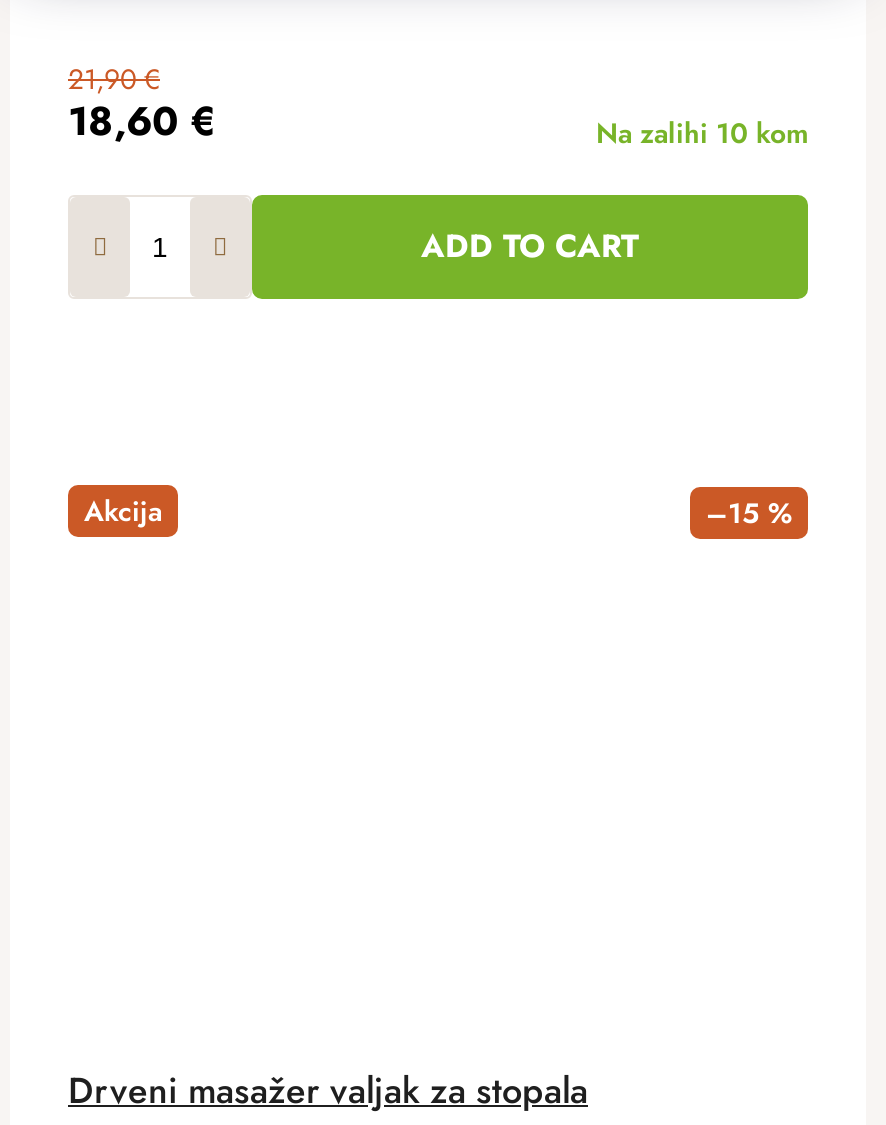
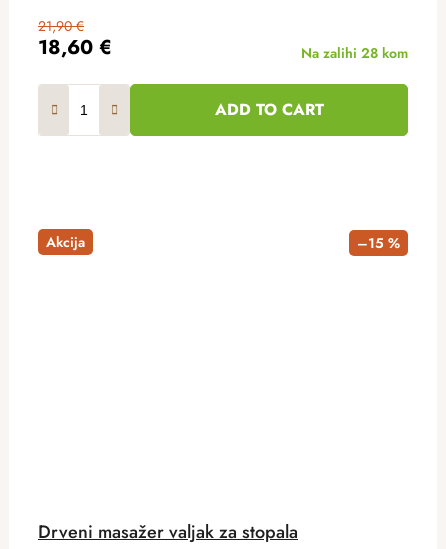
- Na zalihi 10 kom
+ Na zalihi 28 kom
